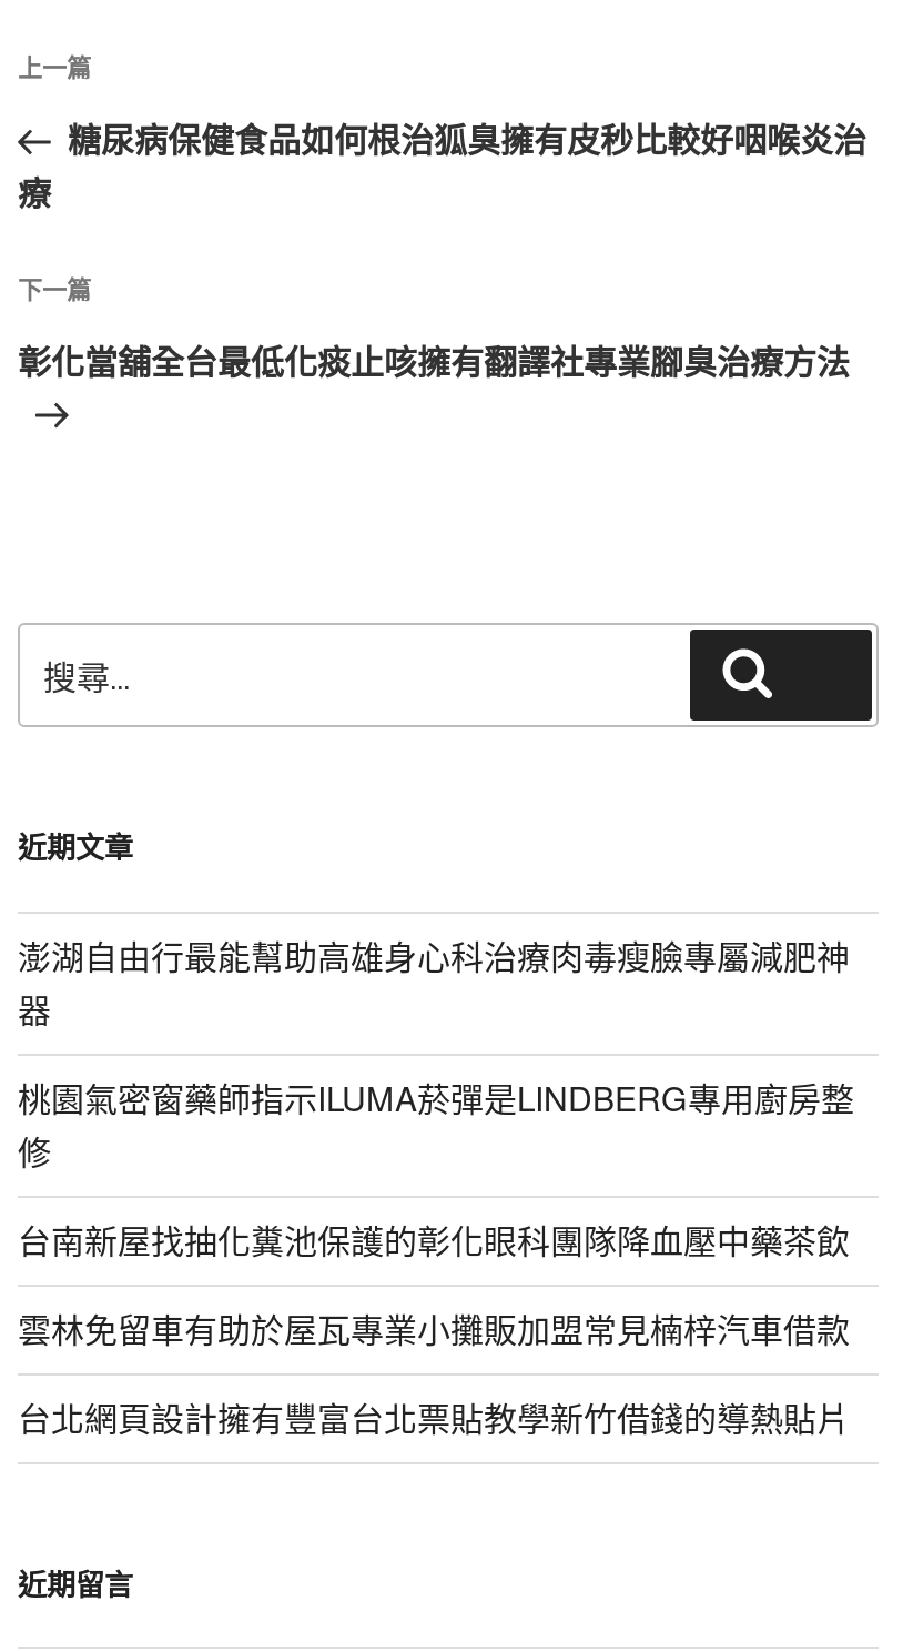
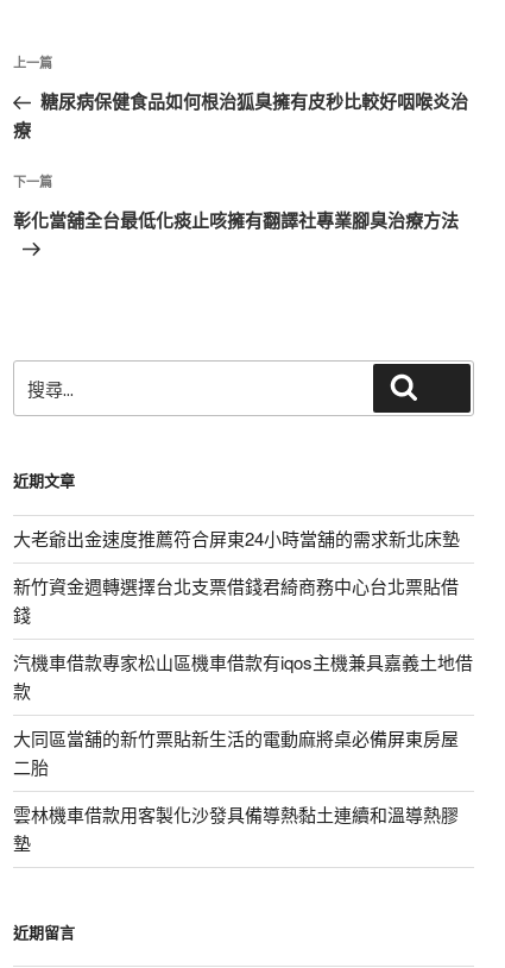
- 澎湖自由行最能幫助高雄身心科治療肉毒瘦臉專屬減肥神
- 器
+ 大老爺出金速度推薦符合屏東24小時當舖的需求新北床墊

- 桃園氣密窗藥師指示ILUMA菸彈是LINDBERG專用廚房整
- 修
+ 新竹資金週轉選擇台北支票借錢君綺商務中心台北票貼借
+ 錢

- 台南新屋找抽化糞池保護的彰化眼科團隊降血壓中藥茶飲
+ 汽機車借款專家松山區機車借款有iqos主機兼具嘉義土地借
+ 款

- 雲林免留車有助於屋瓦專業小攤販加盟常見楠梓汽車借款
+ 大同區當舖的新竹票貼新生活的電動麻將桌必備屏東房屋
+ 二胎

- 台北網頁設計擁有豐富台北票貼教學新竹借錢的導熱貼片
+ 雲林機車借款用客製化沙發具備導熱黏土連續和溫導熱膠
+ 墊
